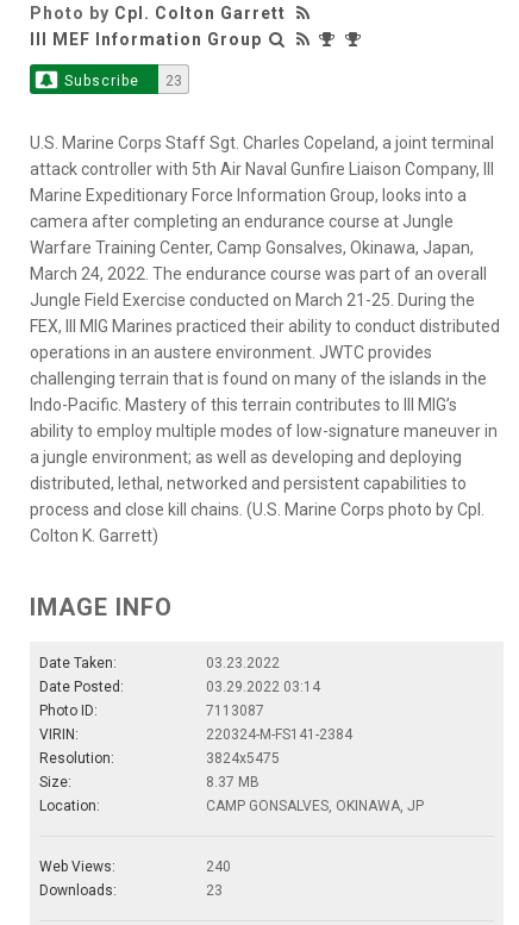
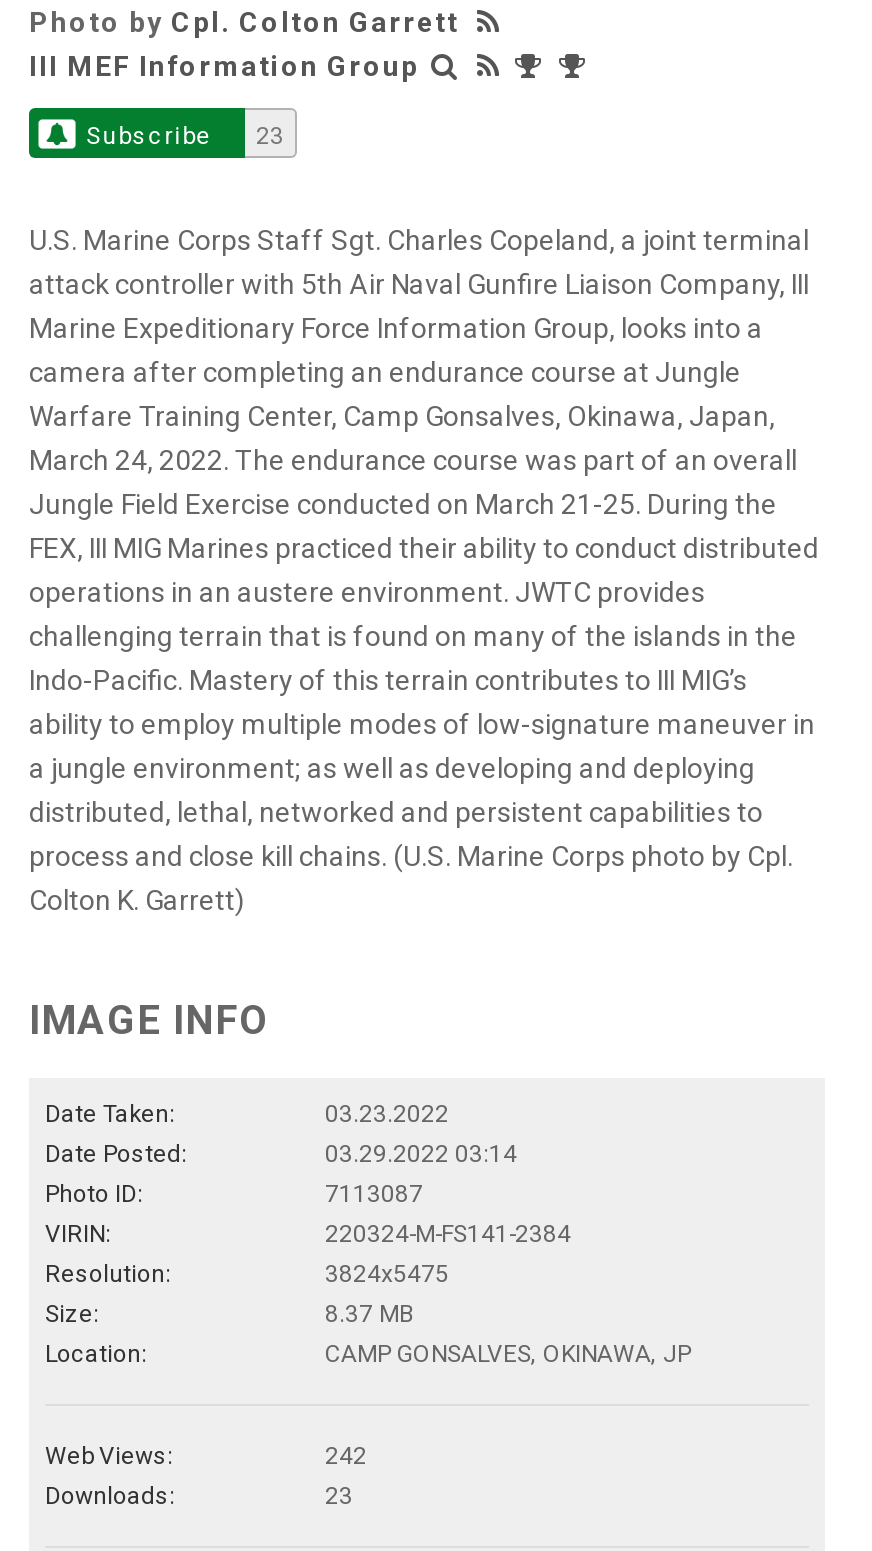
- 240
+ 242
